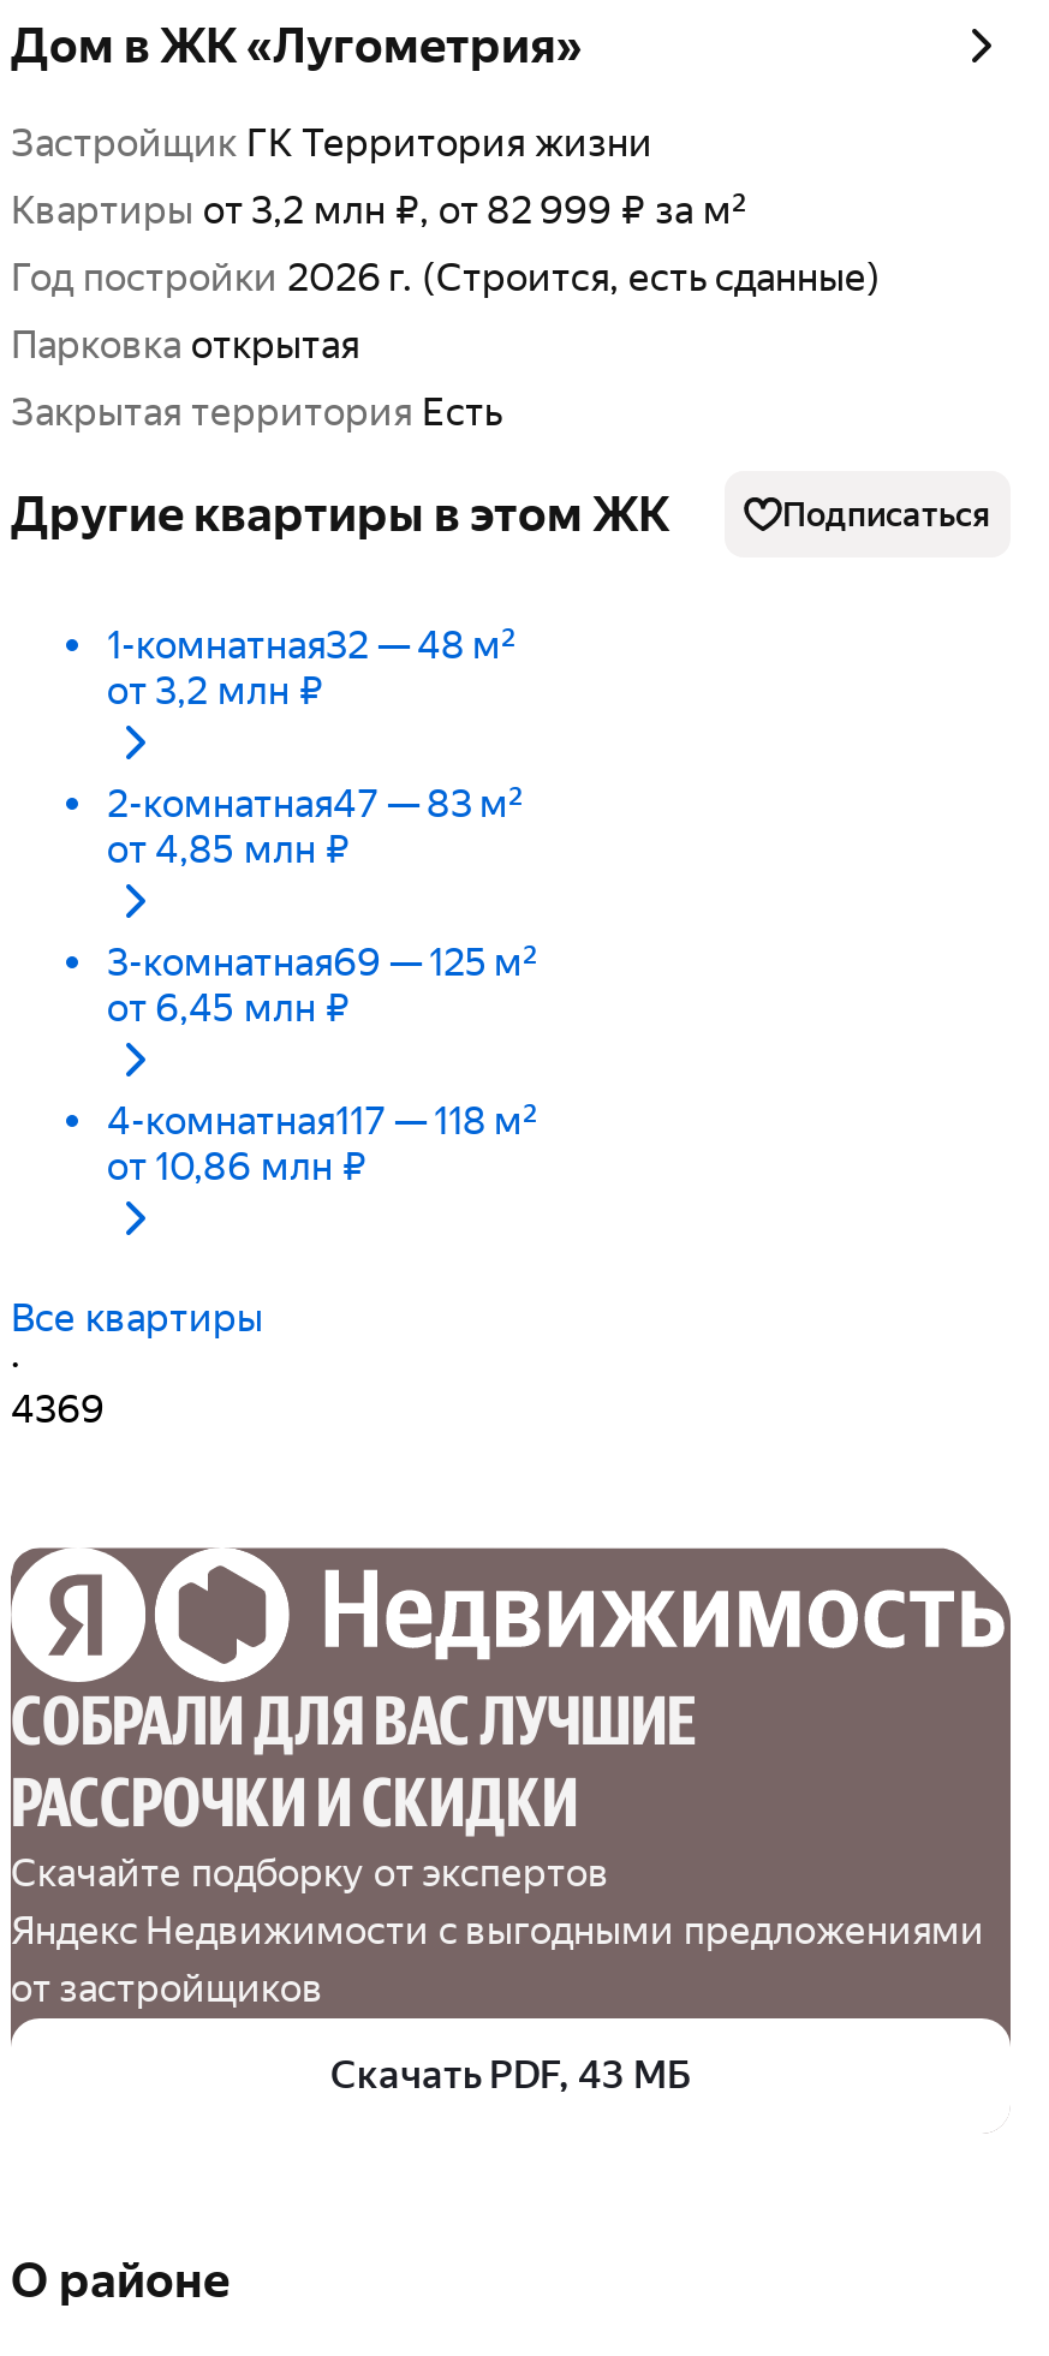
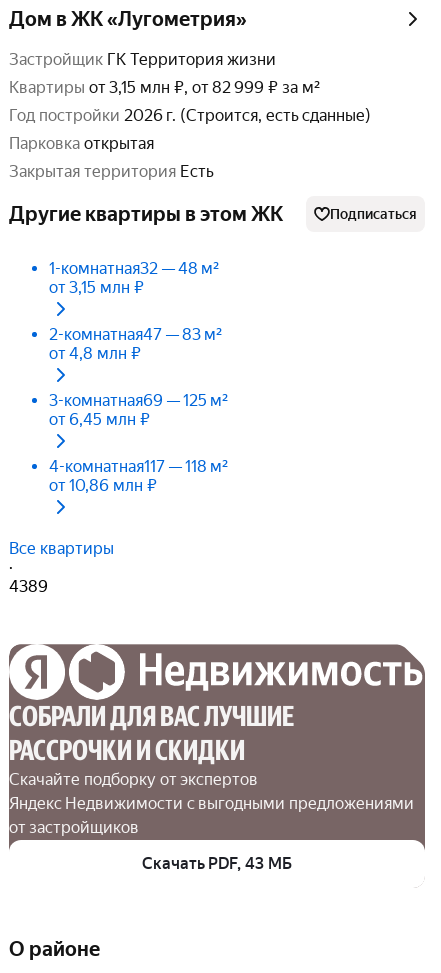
- Квартиры от 3,2 млн ₽, от 82 999 ₽ за м²
+ Квартиры от 3,15 млн ₽, от 82 999 ₽ за м²

- от 3,2 млн ₽
+ от 3,15 млн ₽

- от 4,85 млн ₽
+ от 4,8 млн ₽

- 4369
+ 4389
